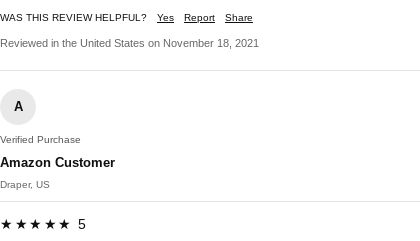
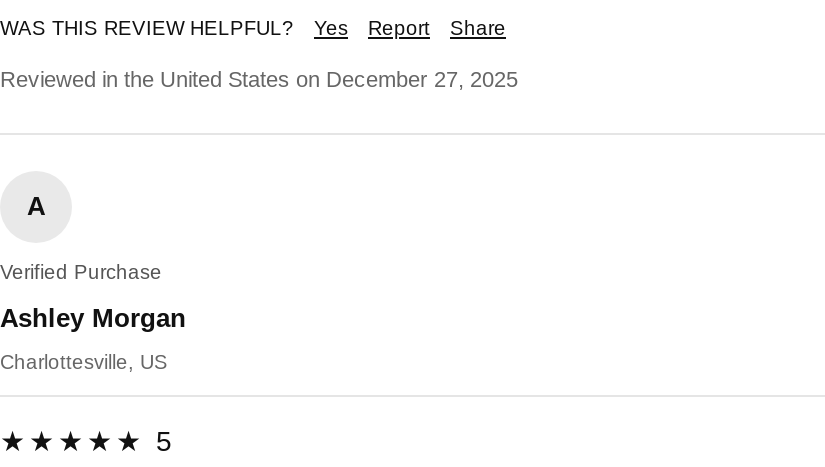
- Reviewed in the United States on November 18, 2021
+ Reviewed in the United States on December 27, 2025

- Amazon Customer
+ Ashley Morgan

- Draper, US
+ Charlottesville, US
